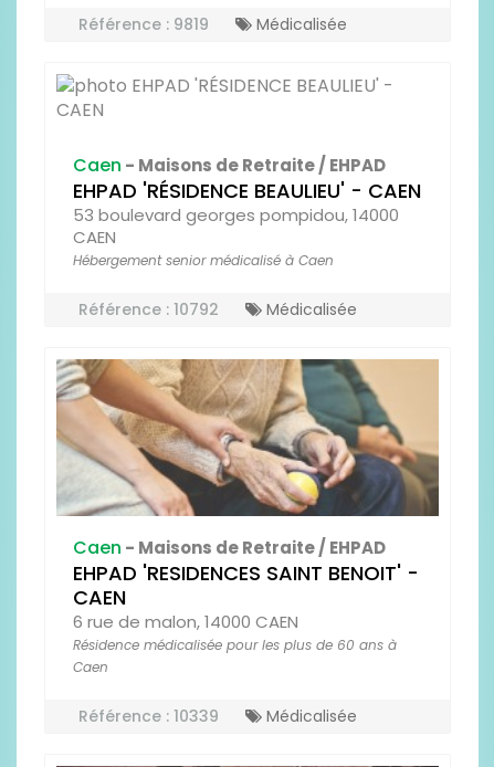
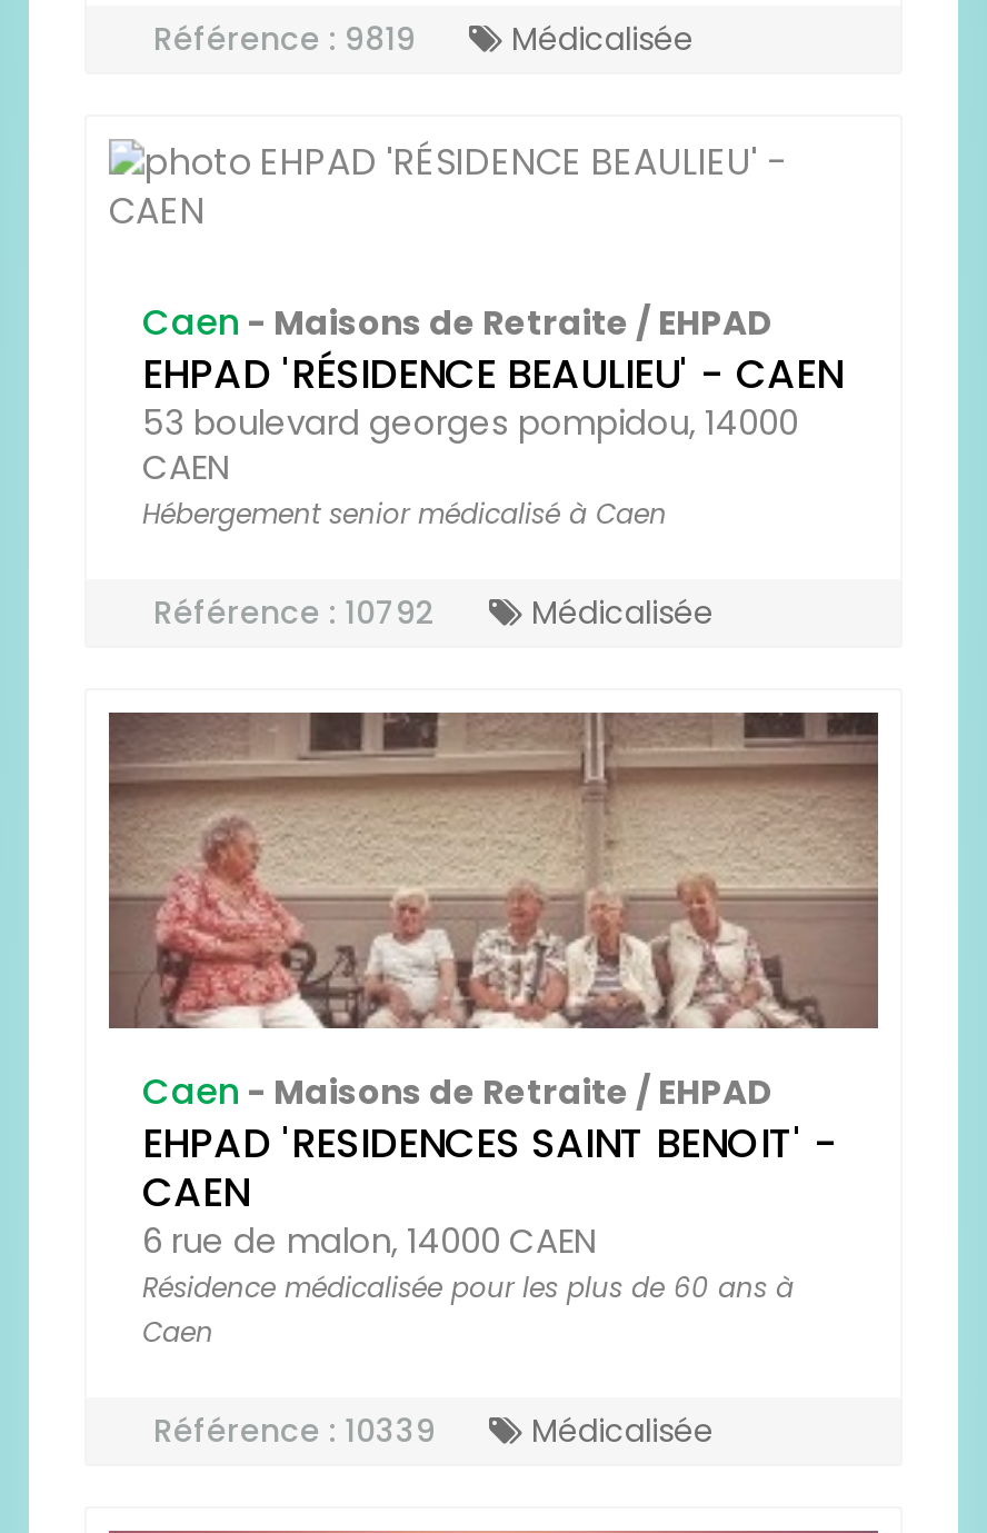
- [image]
+ [image]
